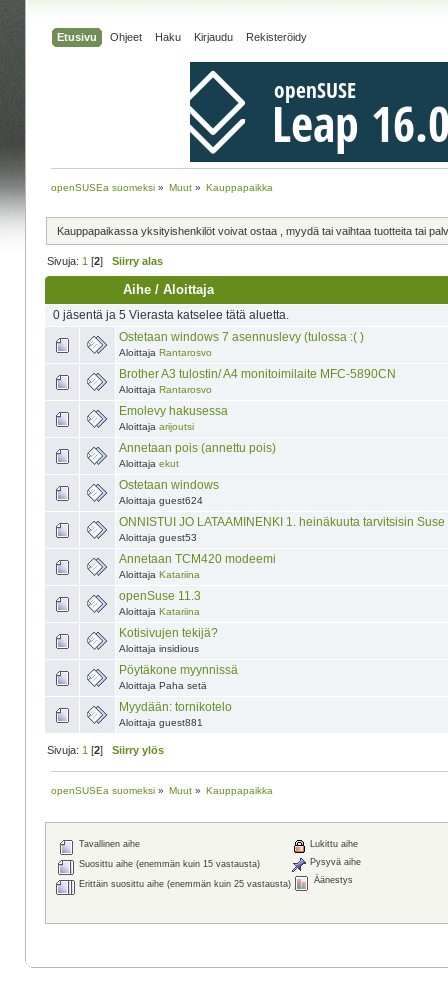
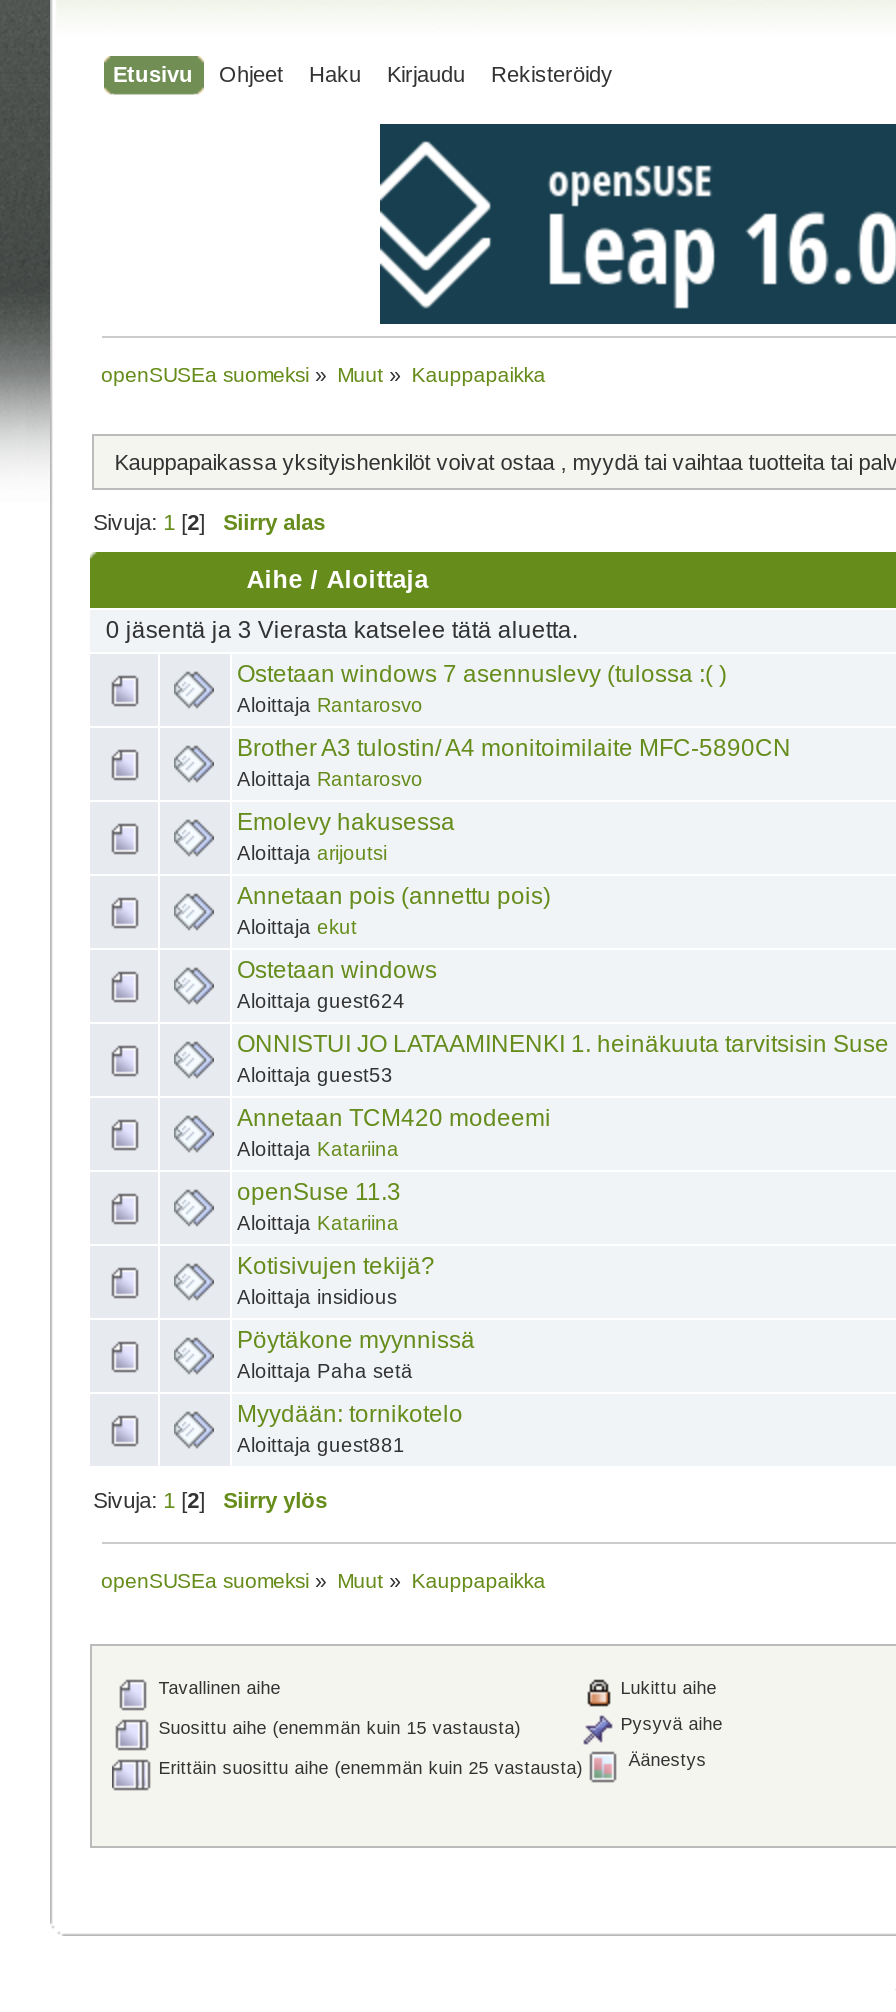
- 0 jäsentä ja 5 Vierasta katselee tätä aluetta.
+ 0 jäsentä ja 3 Vierasta katselee tätä aluetta.
